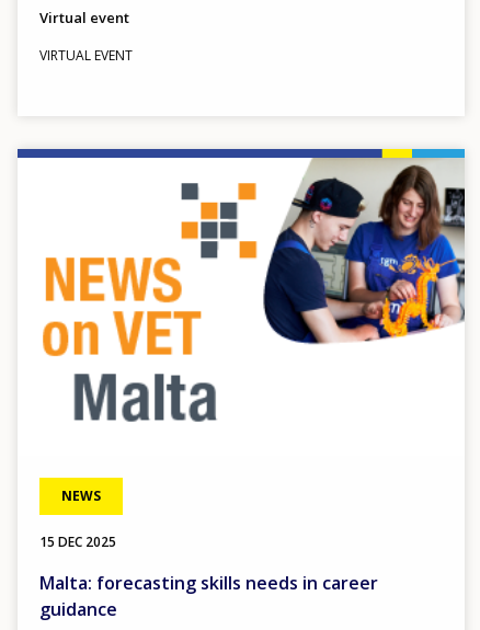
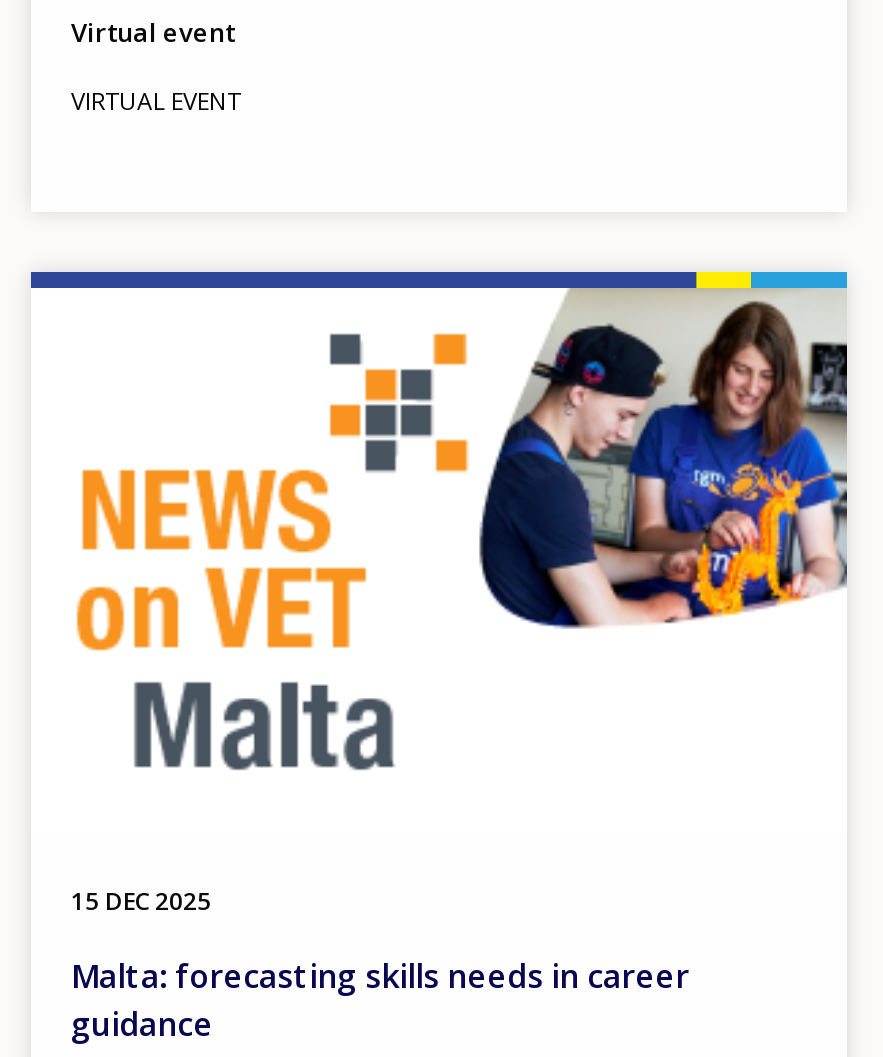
- NEWS
